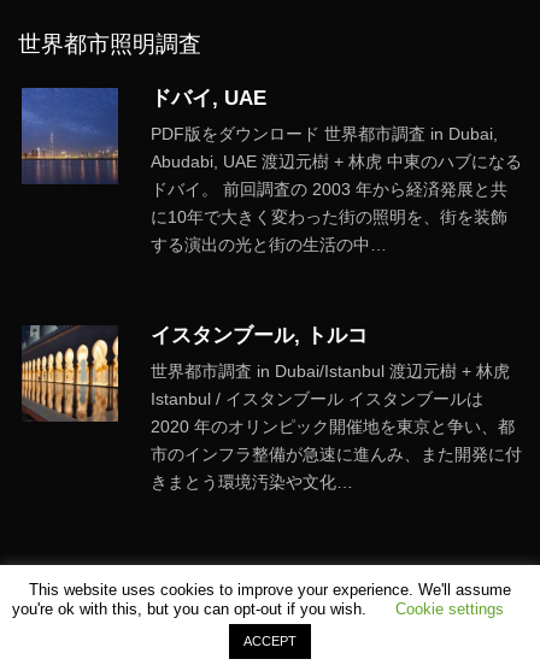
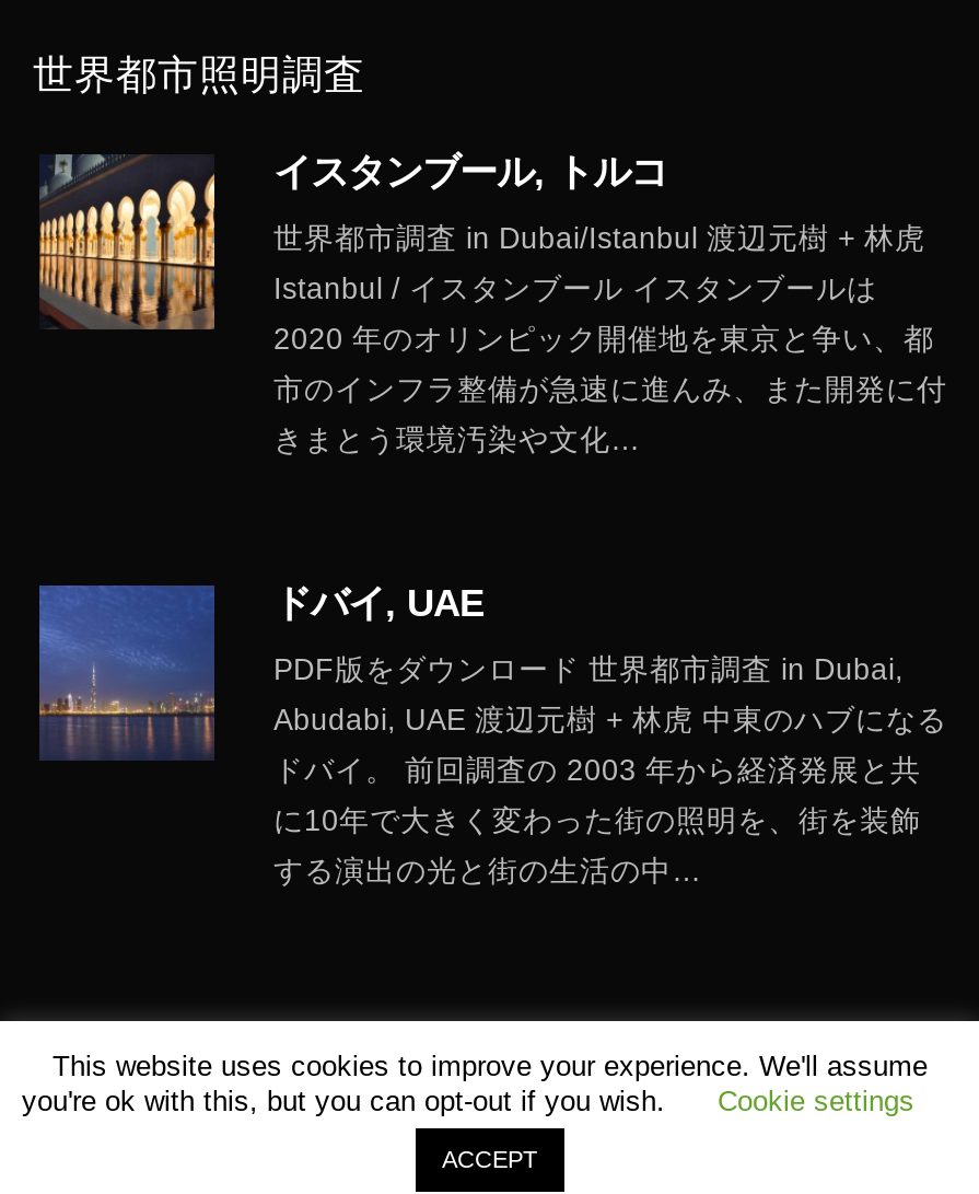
moved down: [image] | ドバイ, UAE | PDF版をダウンロード 世界都市調査 in Dubai, | Abudabi, UAE 渡辺元樹 + 林虎 中東のハブになる | ドバイ。 前回調査の 2003 年から経済発展と共 | に10年で大きく変わった街の照明を、街を装飾 | する演出の光と街の生活の中…

moved up: [image] | イスタンブール, トルコ | 世界都市調査 in Dubai/Istanbul 渡辺元樹 + 林虎 | Istanbul / イスタンブール イスタンブールは | 2020 年のオリンピック開催地を東京と争い、都 | 市のインフラ整備が急速に進んみ、また開発に付 | きまとう環境汚染や文化…
